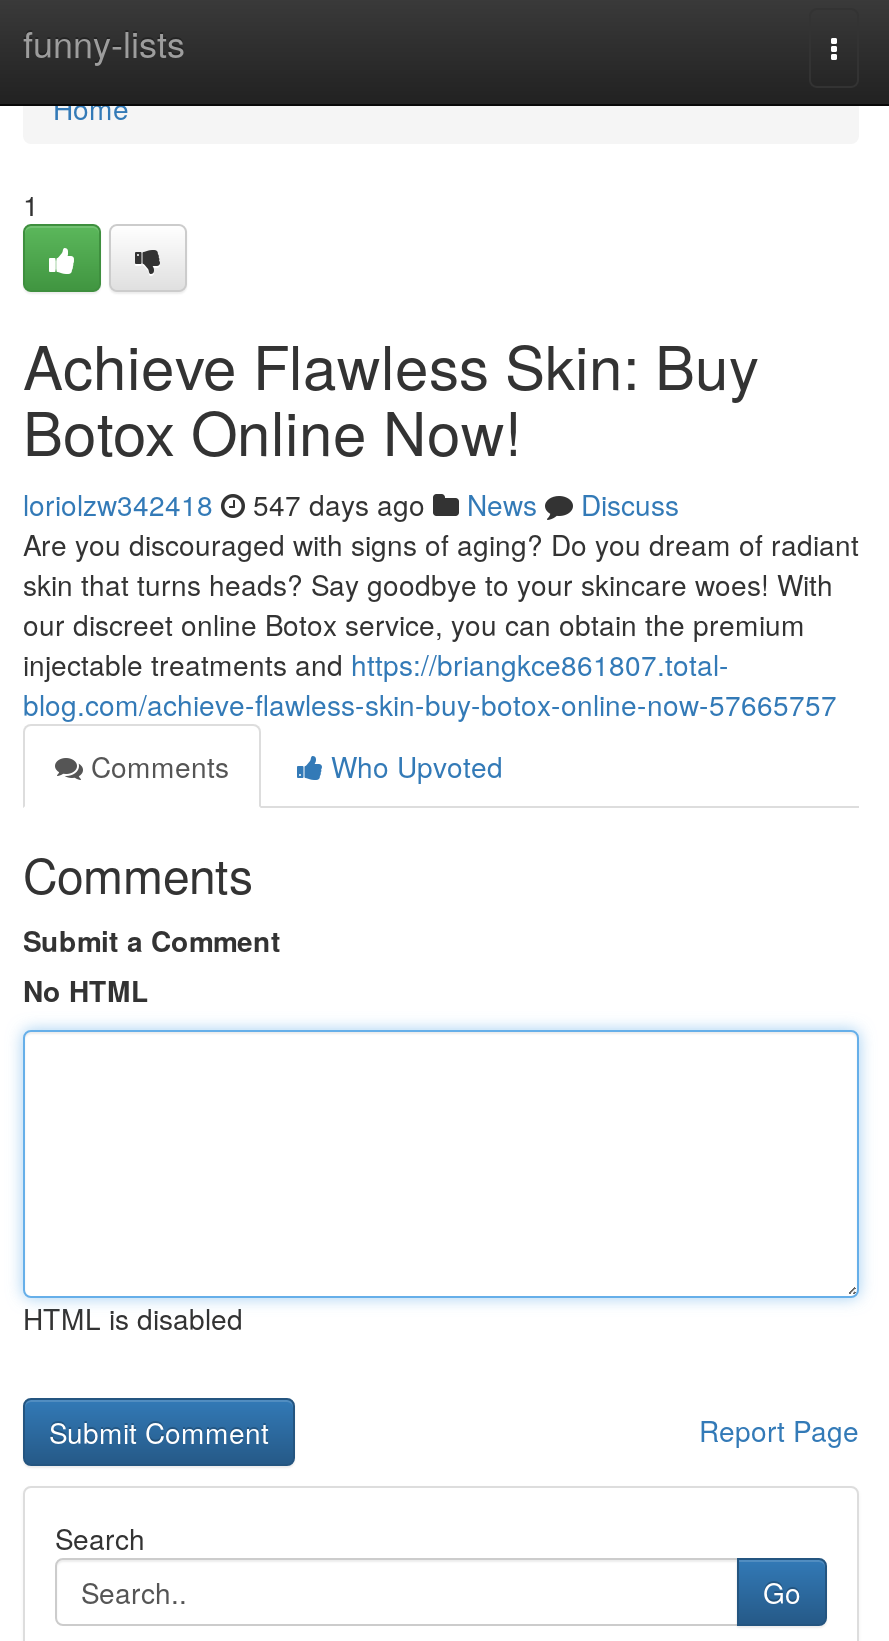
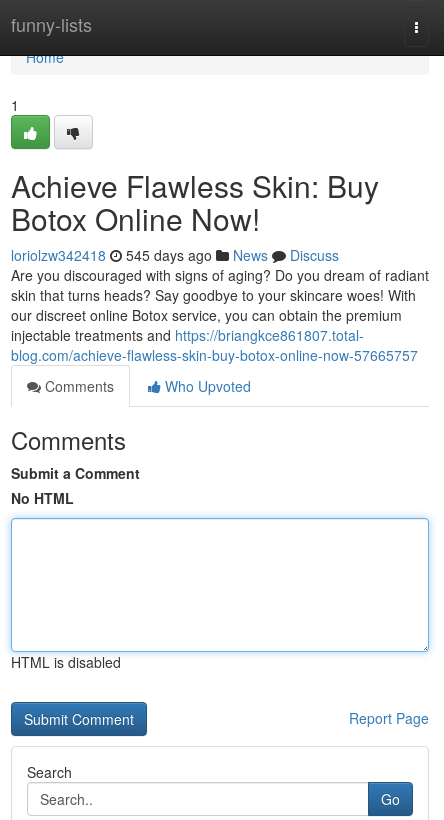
- loriolzw342418 547 days ago News Discuss
+ loriolzw342418 545 days ago News Discuss
